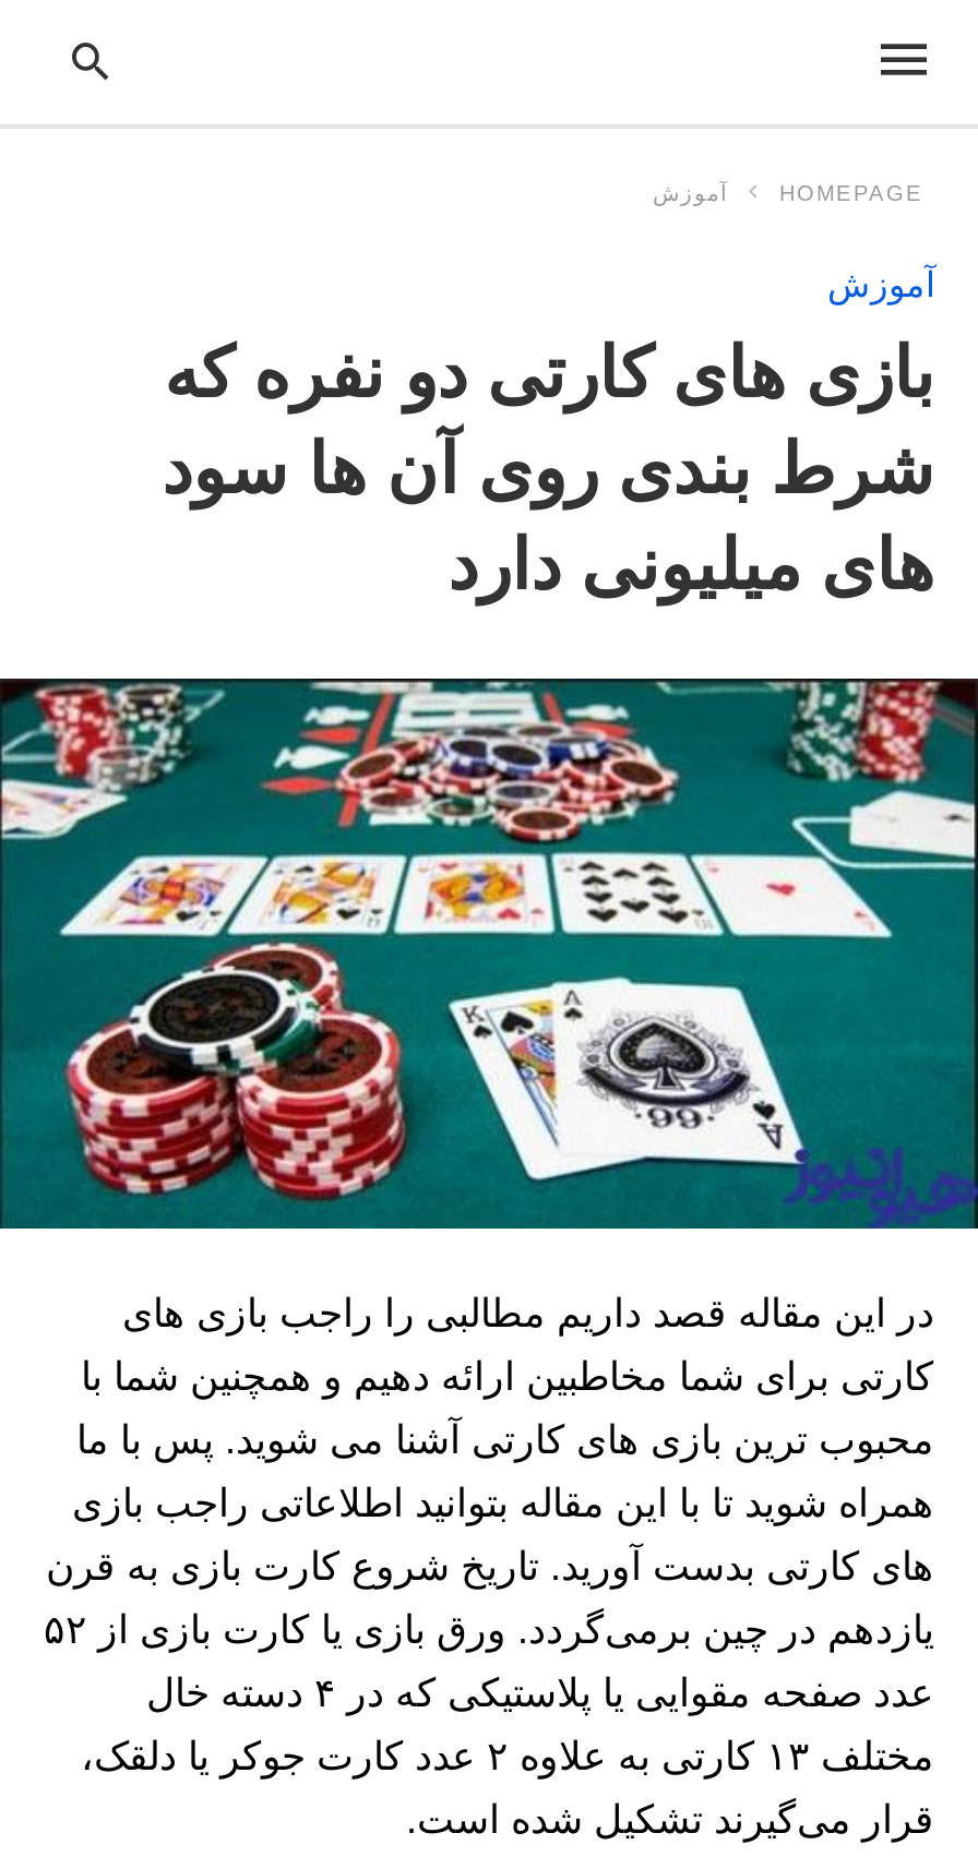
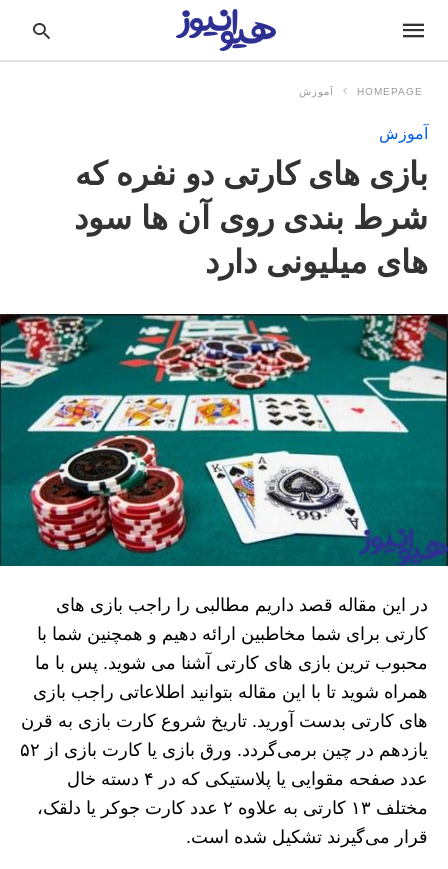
+ [image]
